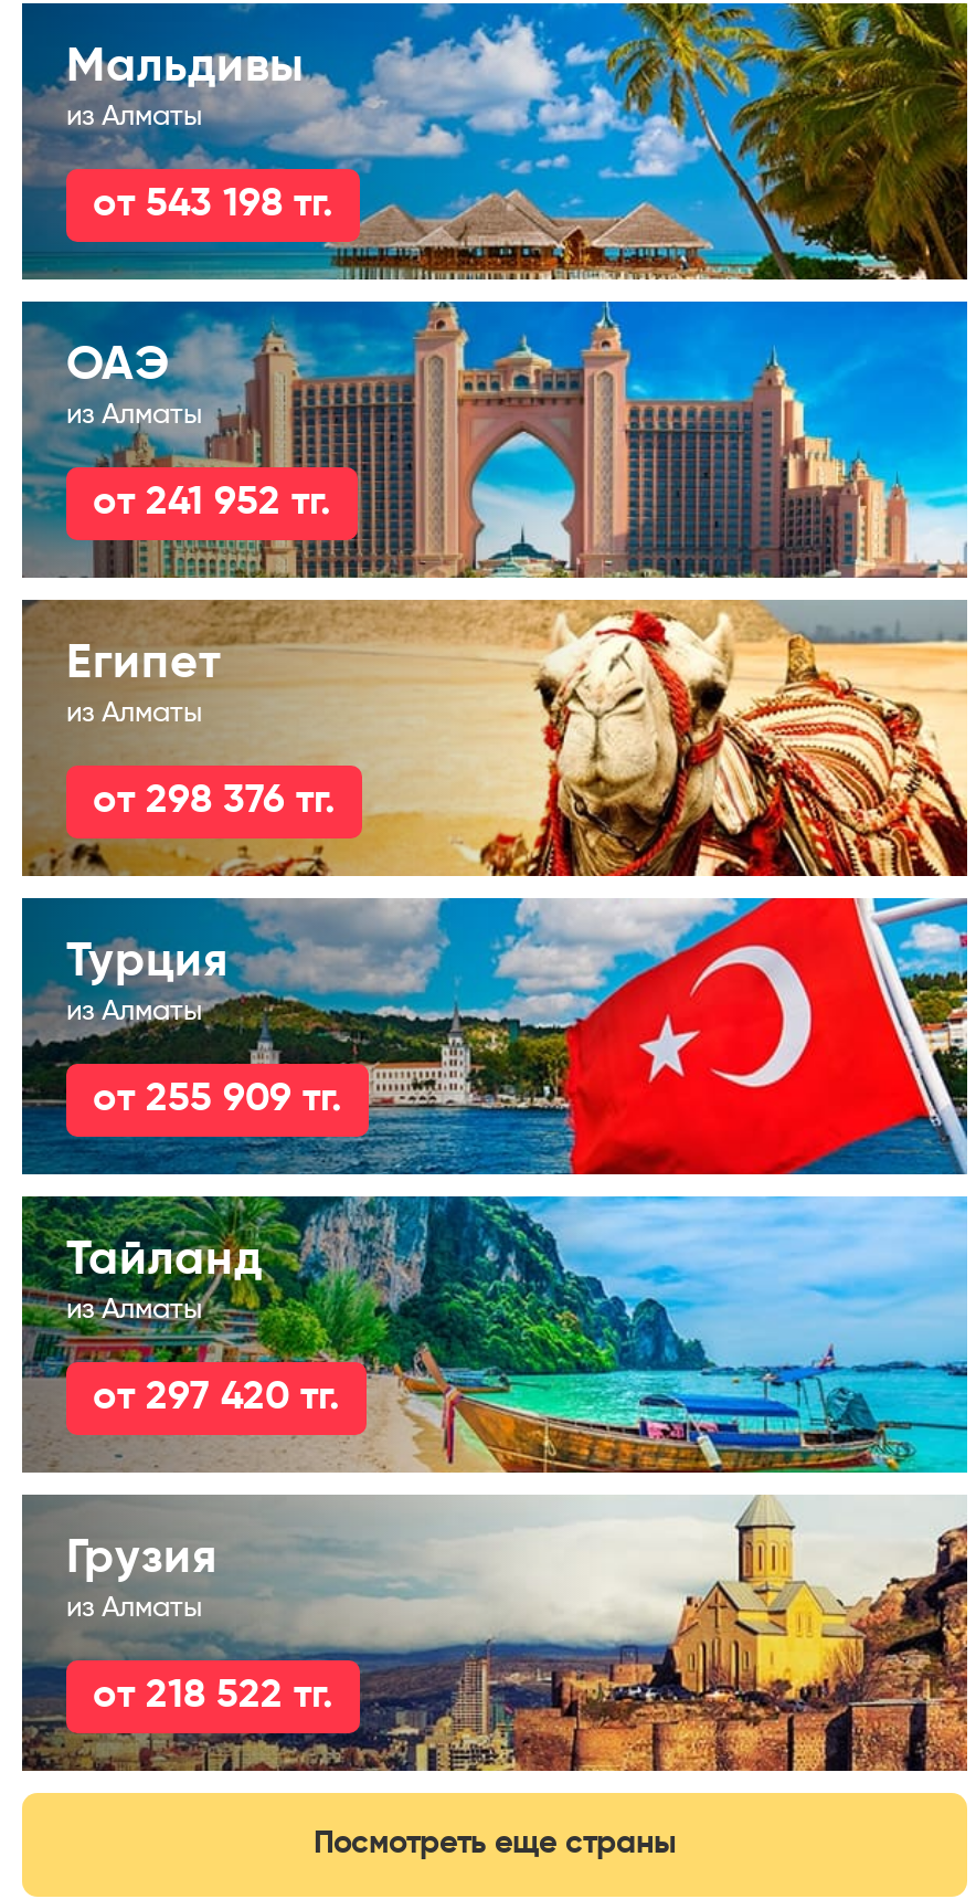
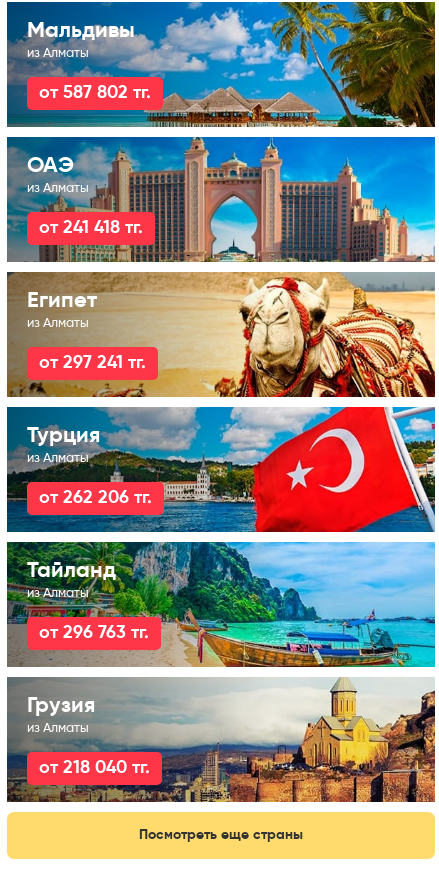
- от 543 198 тг.
+ от 587 802 тг.

- от 241 952 тг.
+ от 241 418 тг.

- от 298 376 тг.
+ от 297 241 тг.

- от 255 909 тг.
+ от 262 206 тг.

- от 297 420 тг.
+ от 296 763 тг.

- от 218 522 тг.
+ от 218 040 тг.
